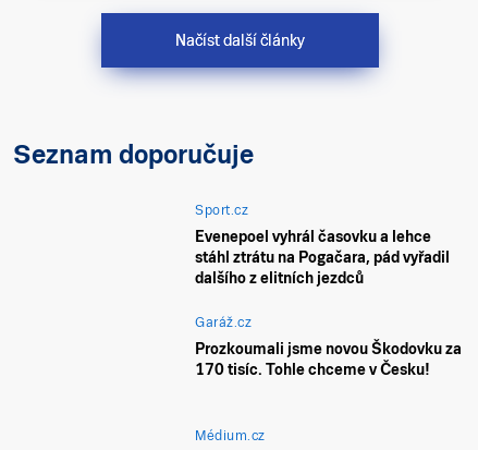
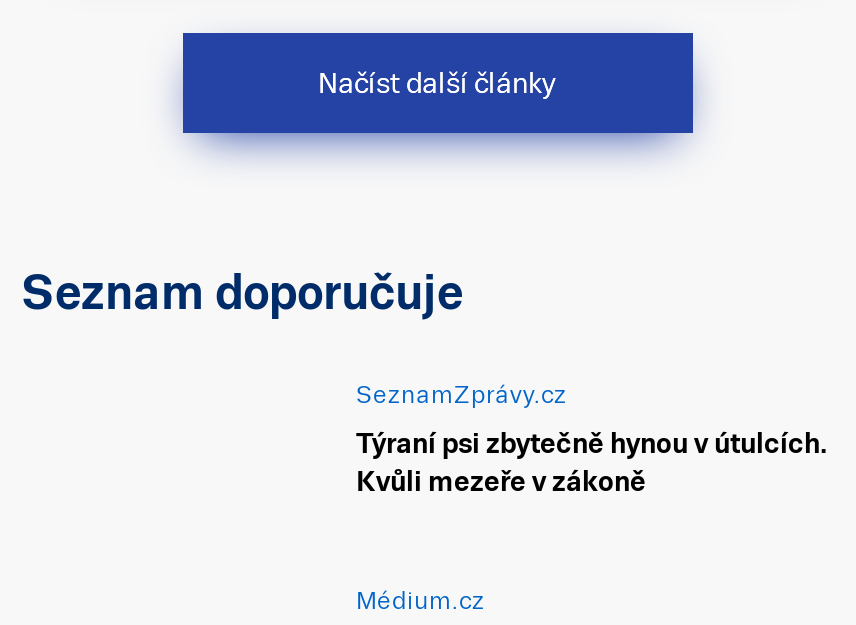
- Sport.cz
- Evenepoel vyhrál časovku a lehce
- stáhl ztrátu na Pogačara, pád vyřadil
- dalšího z elitních jezdců
- Garáž.cz
- Prozkoumali jsme novou Škodovku za
- 170 tisíc. Tohle chceme v Česku!
+ SeznamZprávy.cz
+ Týraní psi zbytečně hynou v útulcích.
+ Kvůli mezeře v zákoně
